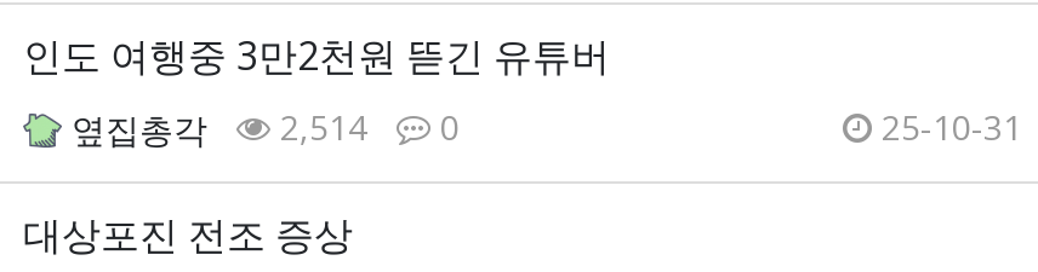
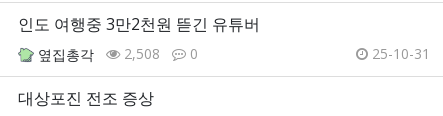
- 옆집총각 2,514 0
+ 옆집총각 2,508 0
